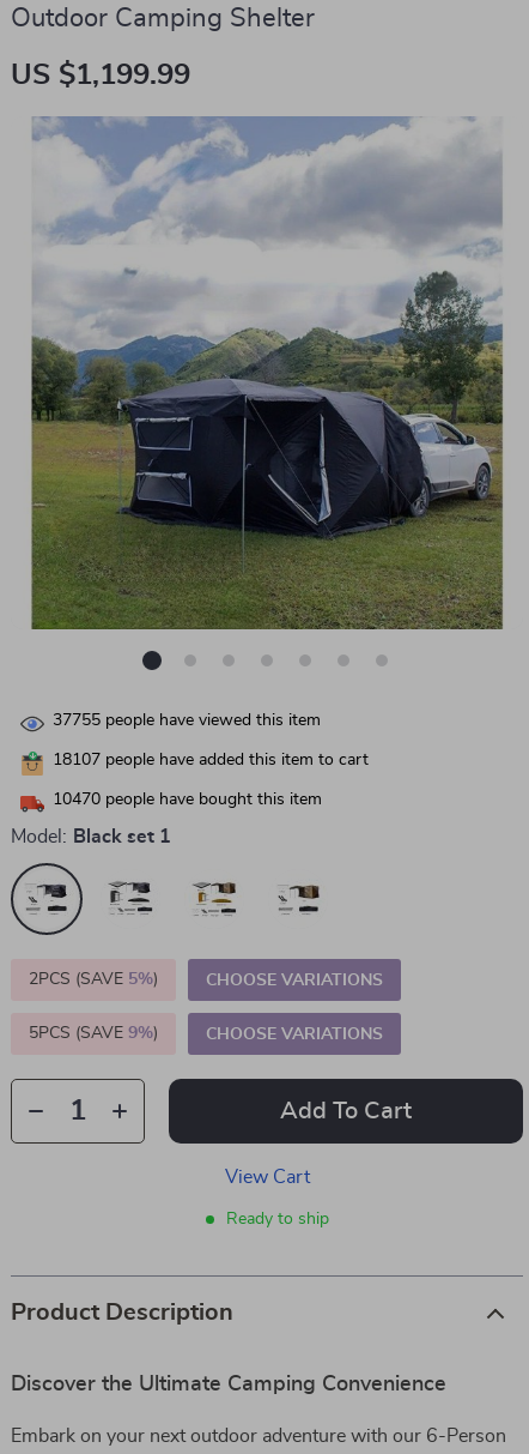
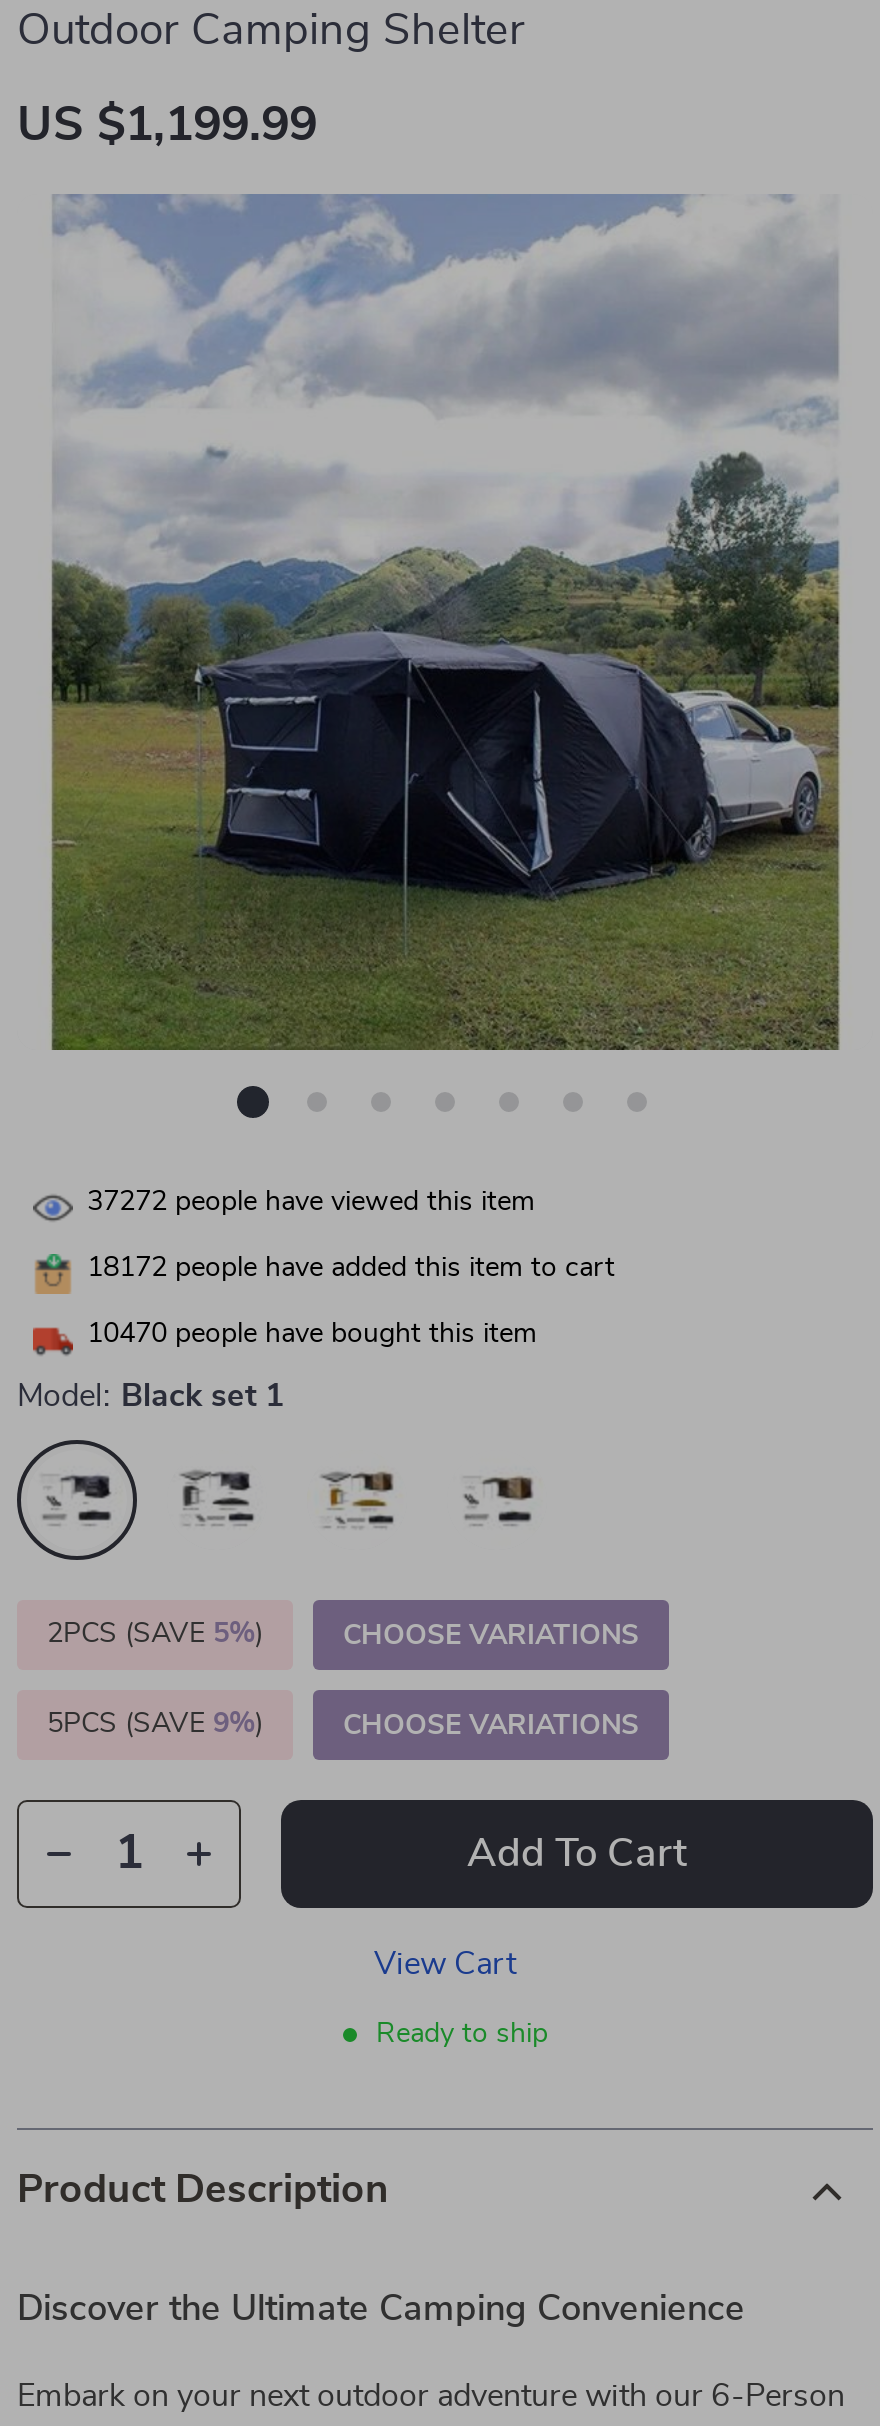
- 37755 people have viewed this item
+ 37272 people have viewed this item

- 18107 people have added this item to cart
+ 18172 people have added this item to cart
